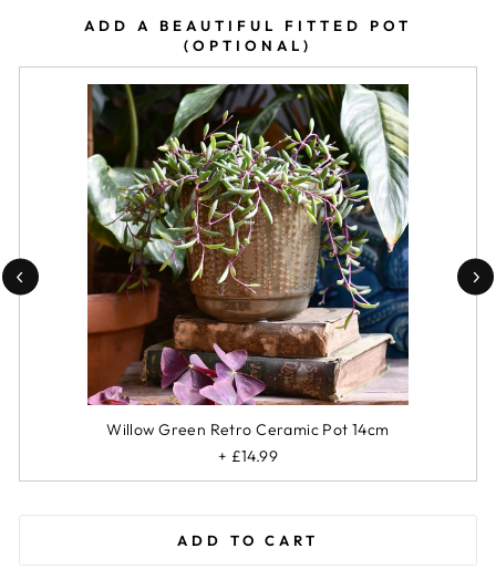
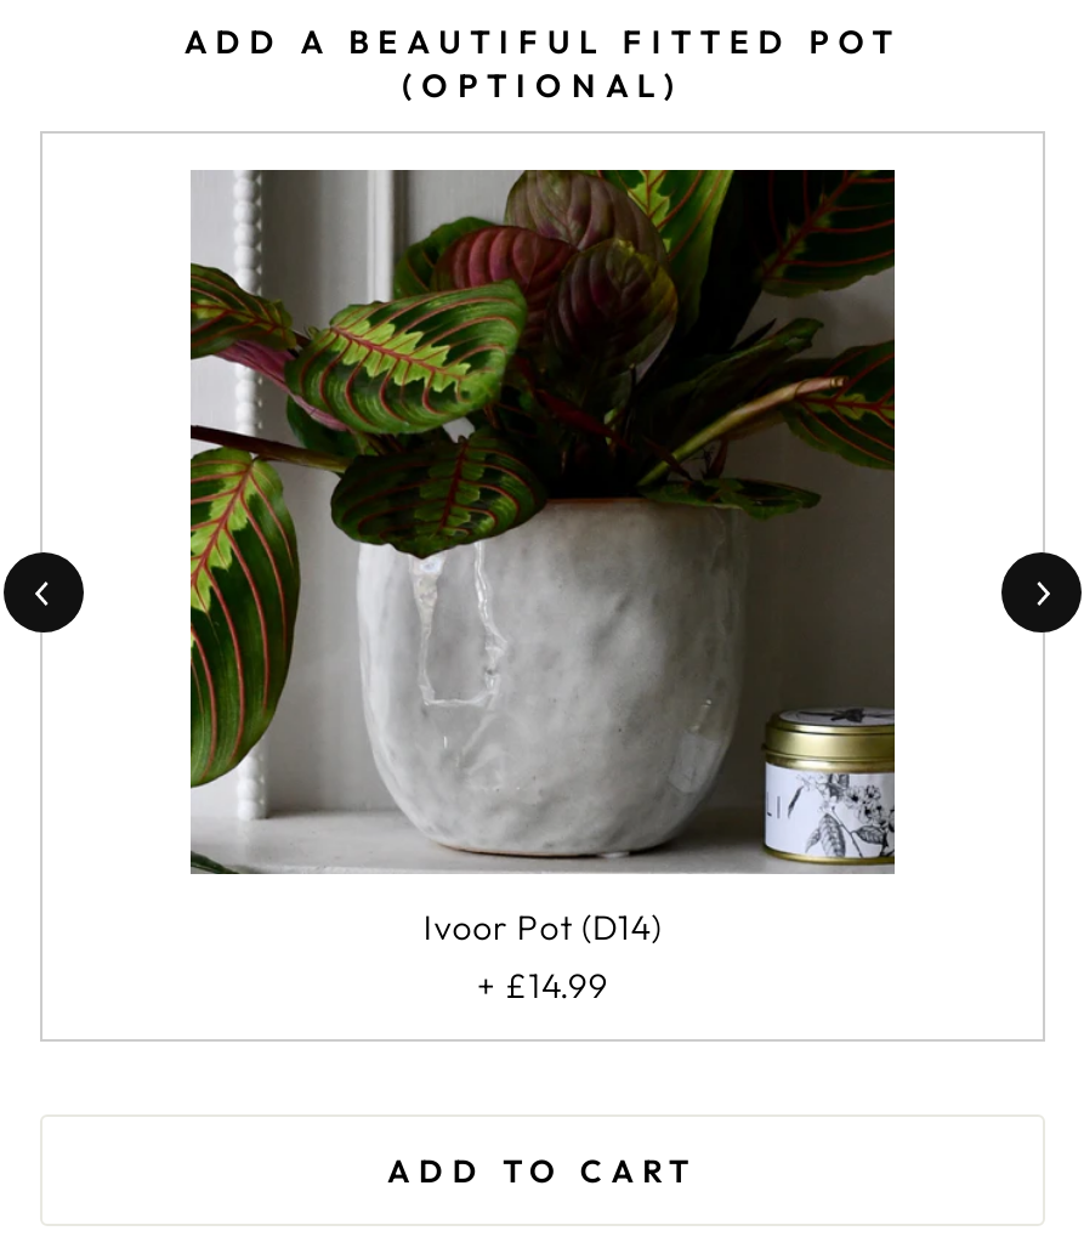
- [image]
- Willow Green Retro Ceramic Pot 14cm
+ [image]
+ Ivoor Pot (D14)
